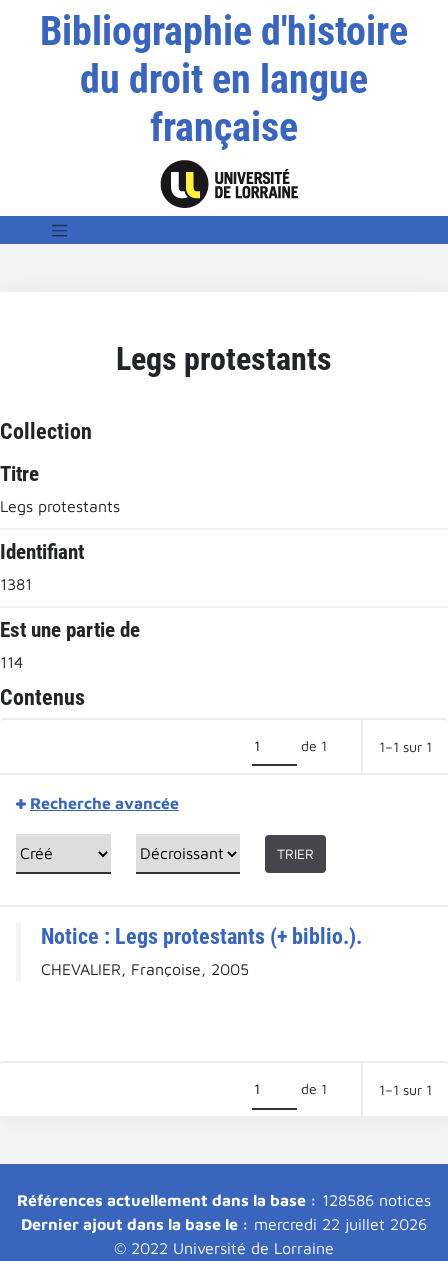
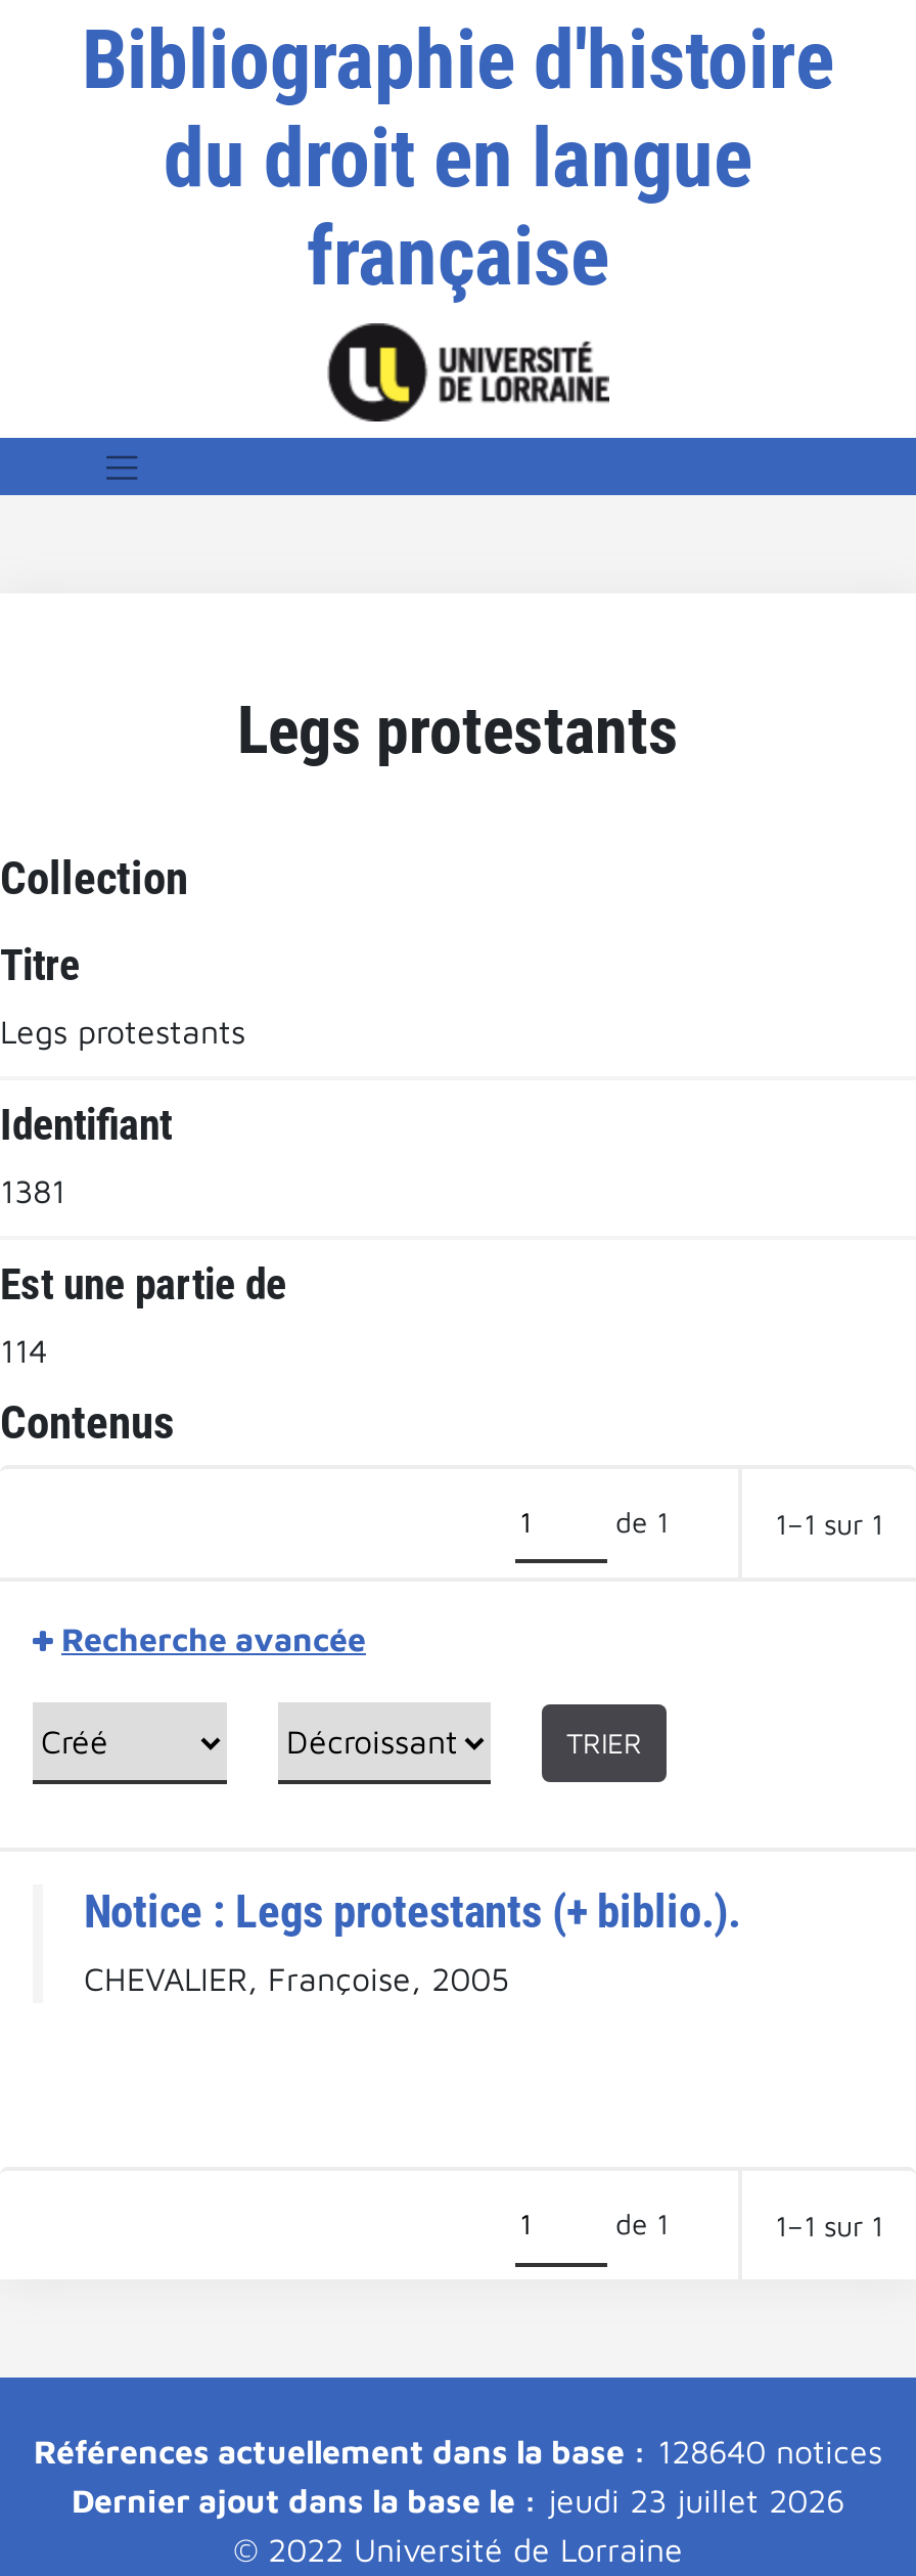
- Références actuellement dans la base : 128586 notices
+ Références actuellement dans la base : 128640 notices

- Dernier ajout dans la base le : mercredi 22 juillet 2026
+ Dernier ajout dans la base le : jeudi 23 juillet 2026
